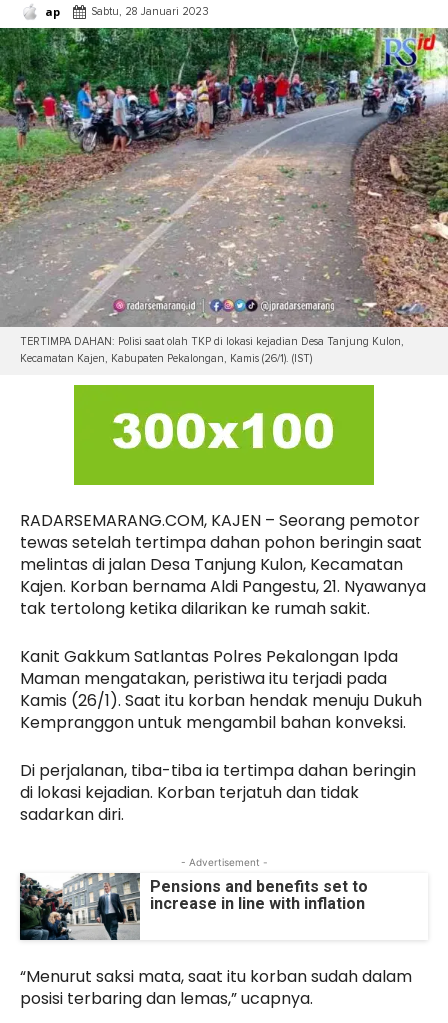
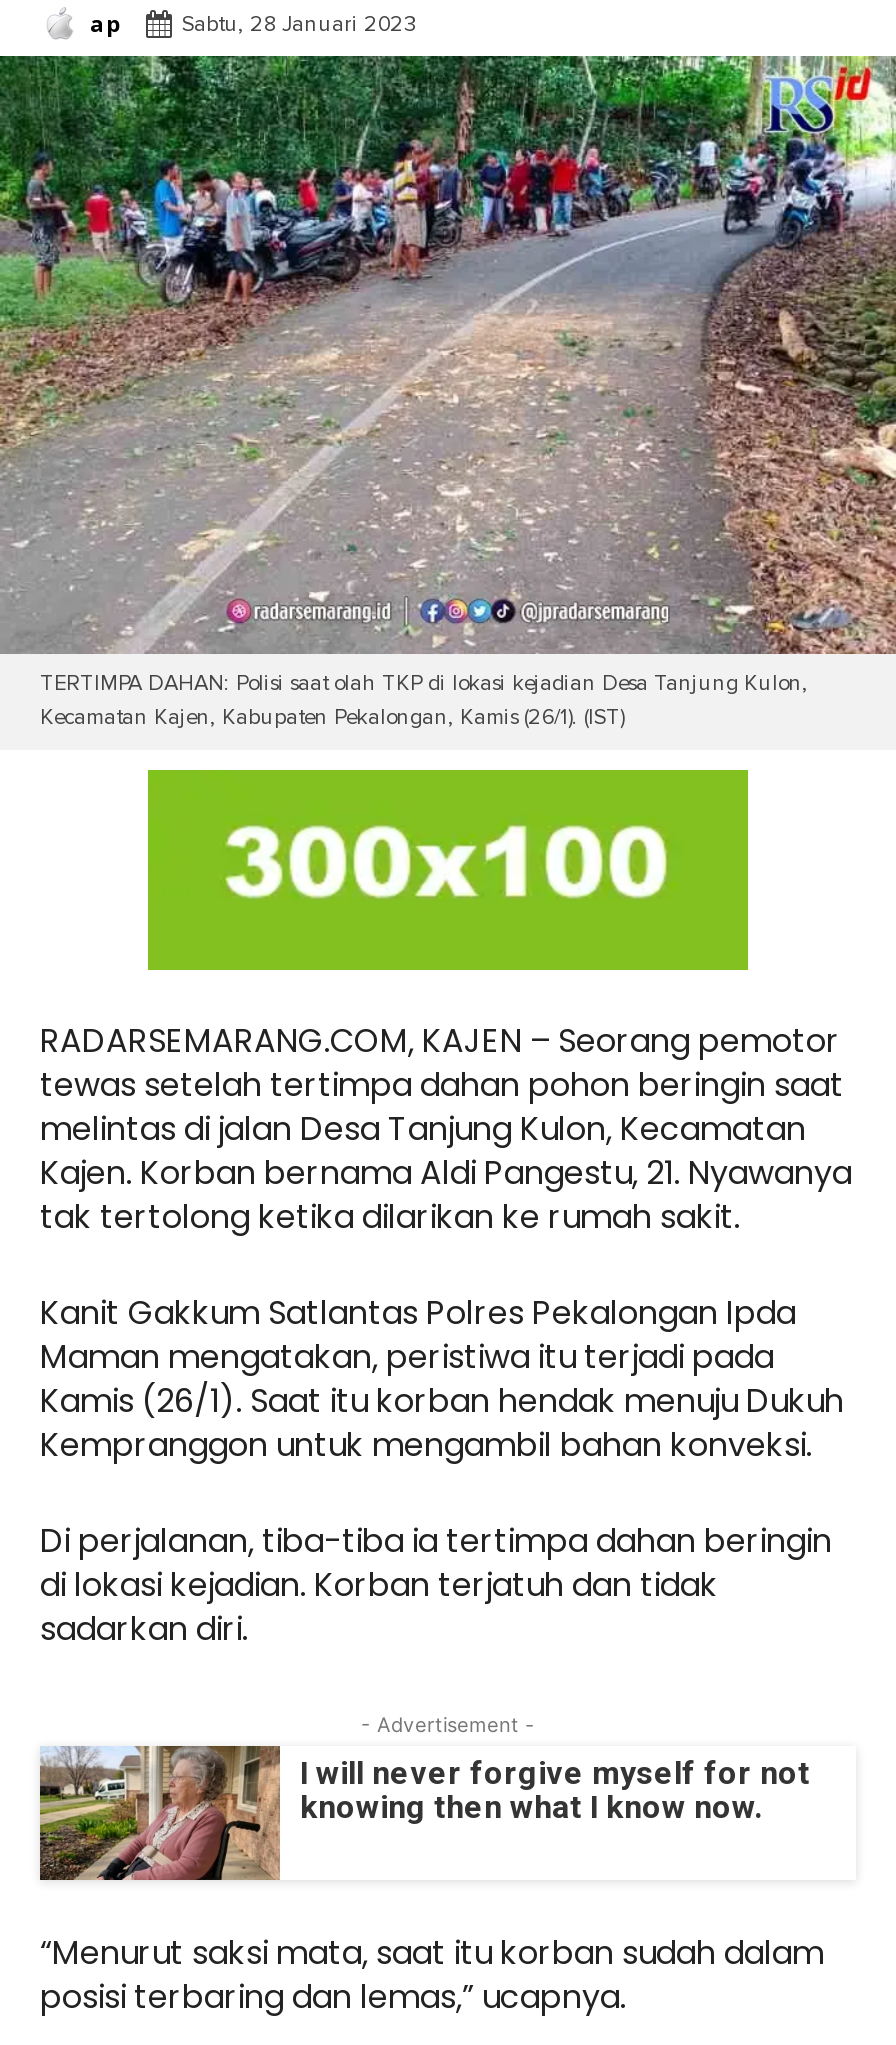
- [image]
- Pensions and benefits set to
- increase in line with inflation
+ [image]
+ I will never forgive myself for not
+ knowing then what I know now.
